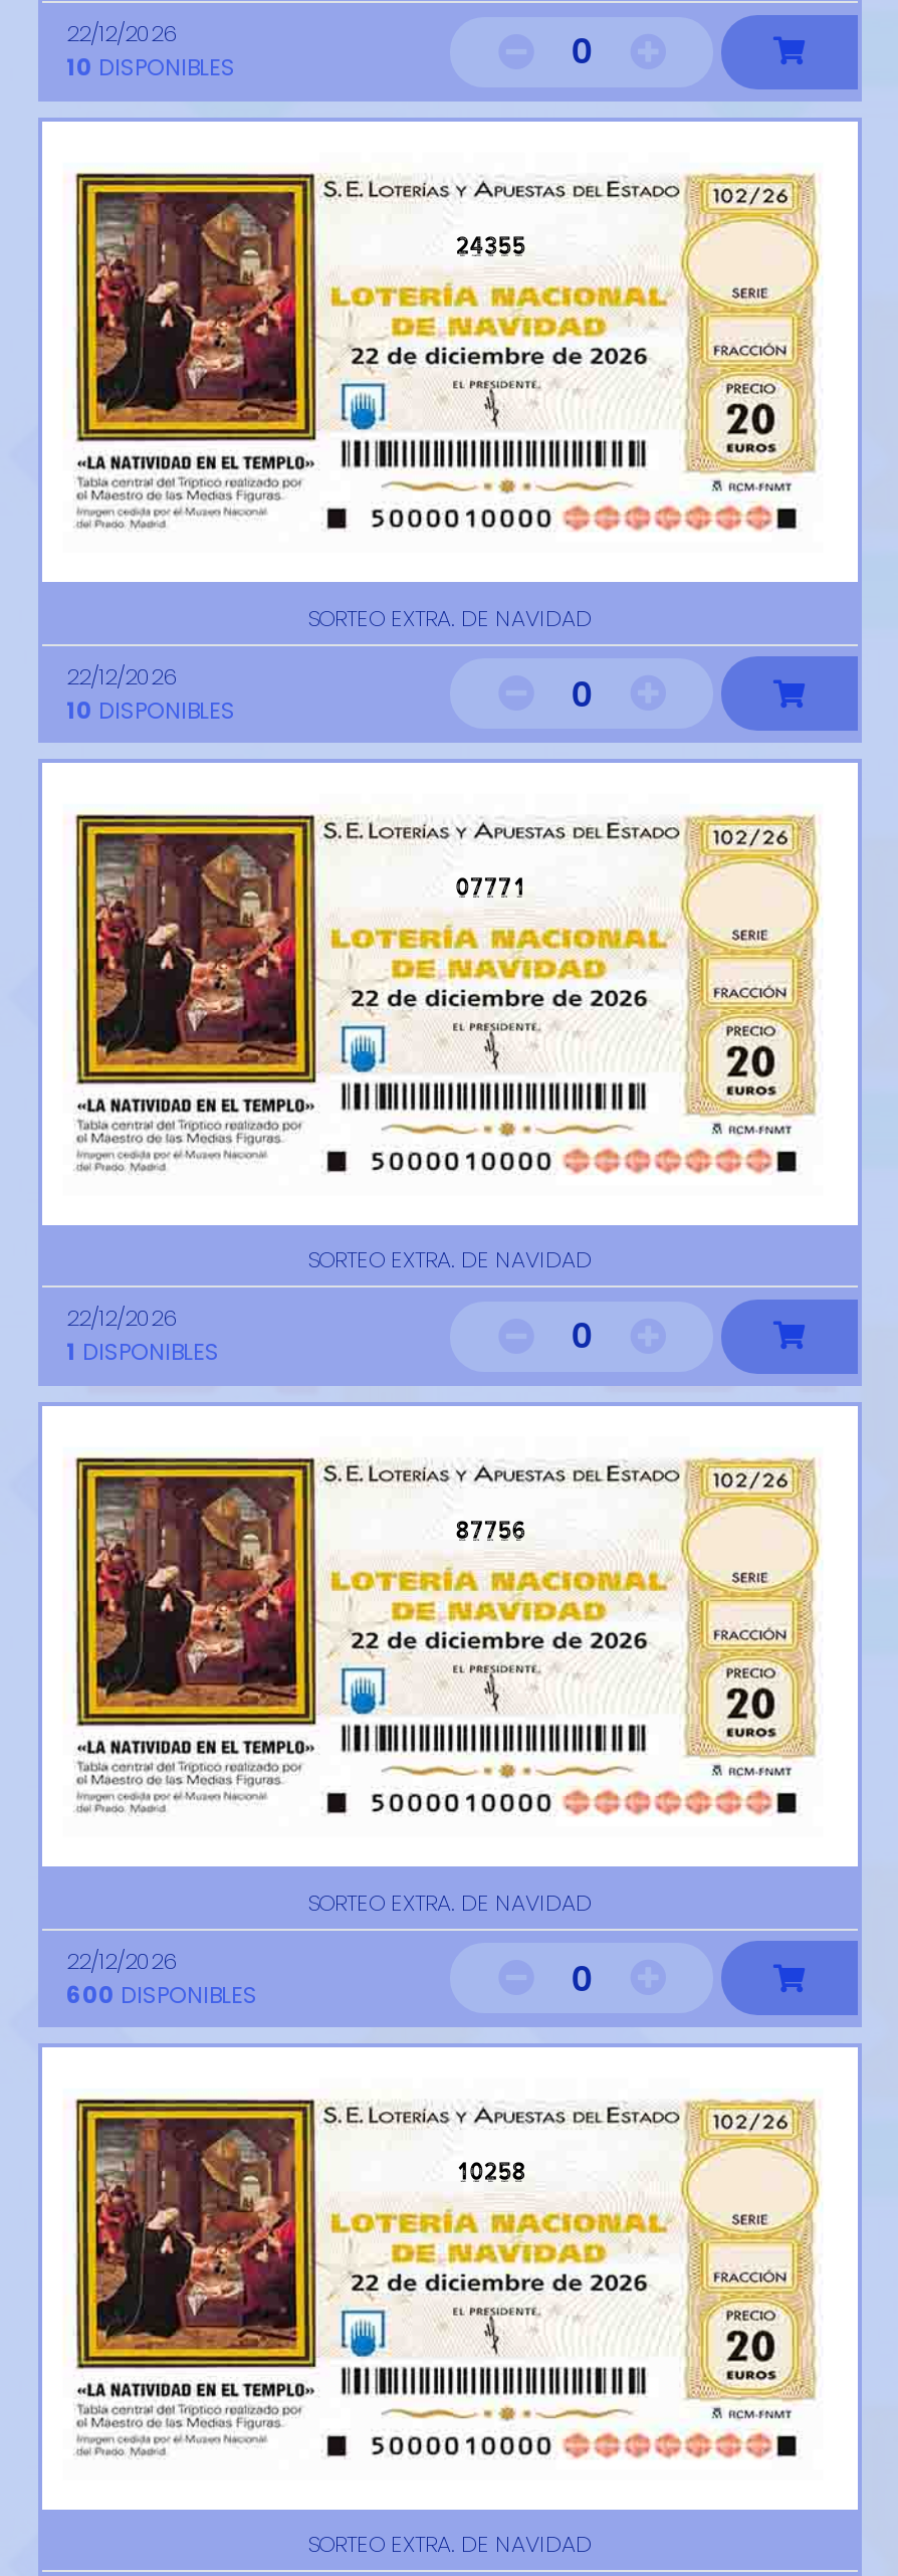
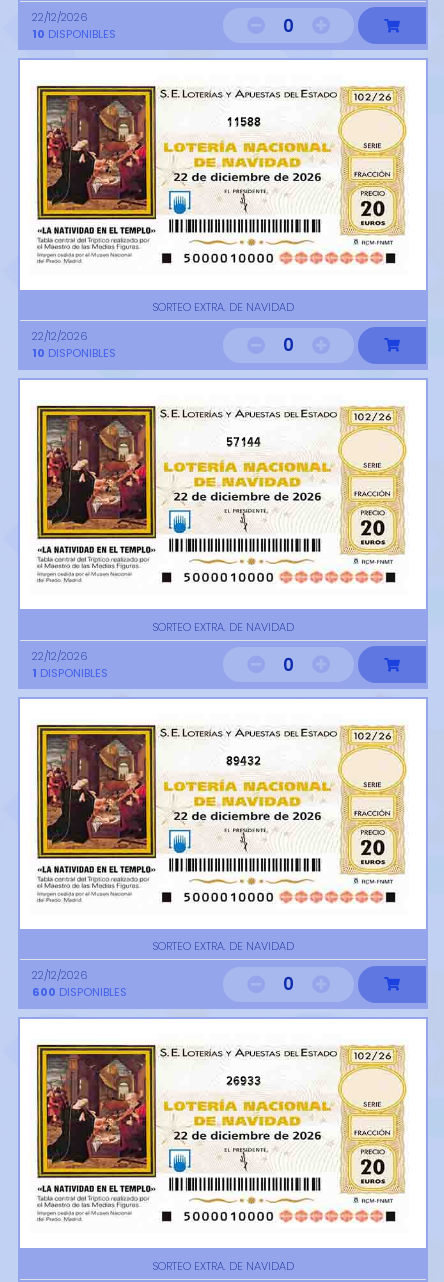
- 24355
+ 11588

- 07771
+ 57144

- 87756
+ 89432

- 10258
+ 26933
